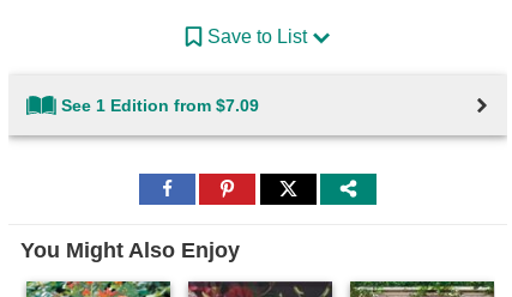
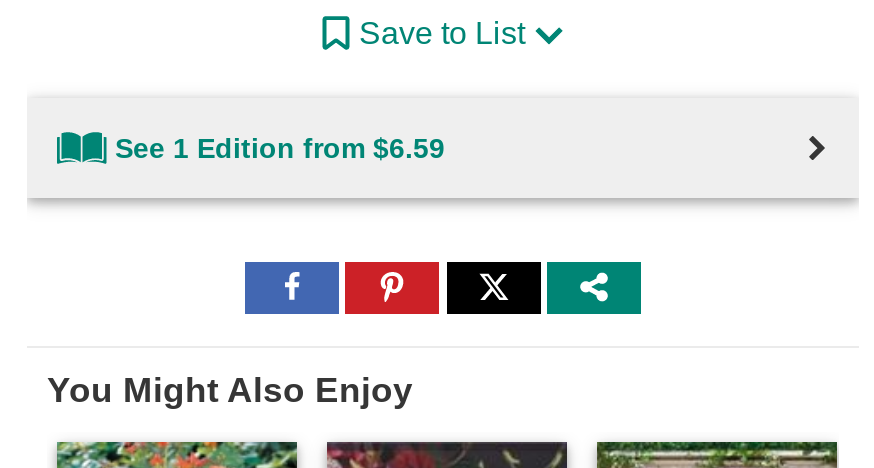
- See 1 Edition from $7.09
+ See 1 Edition from $6.59
